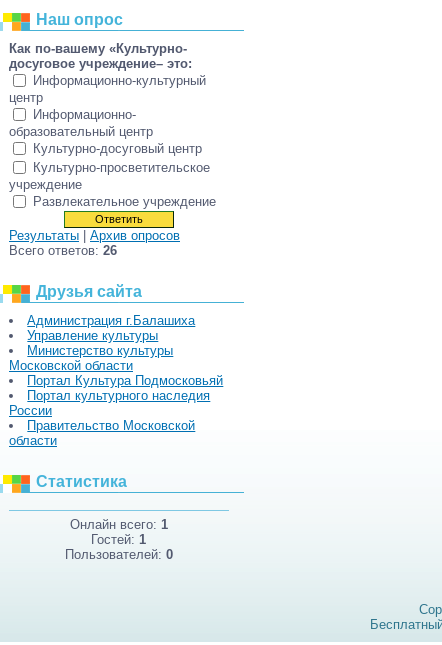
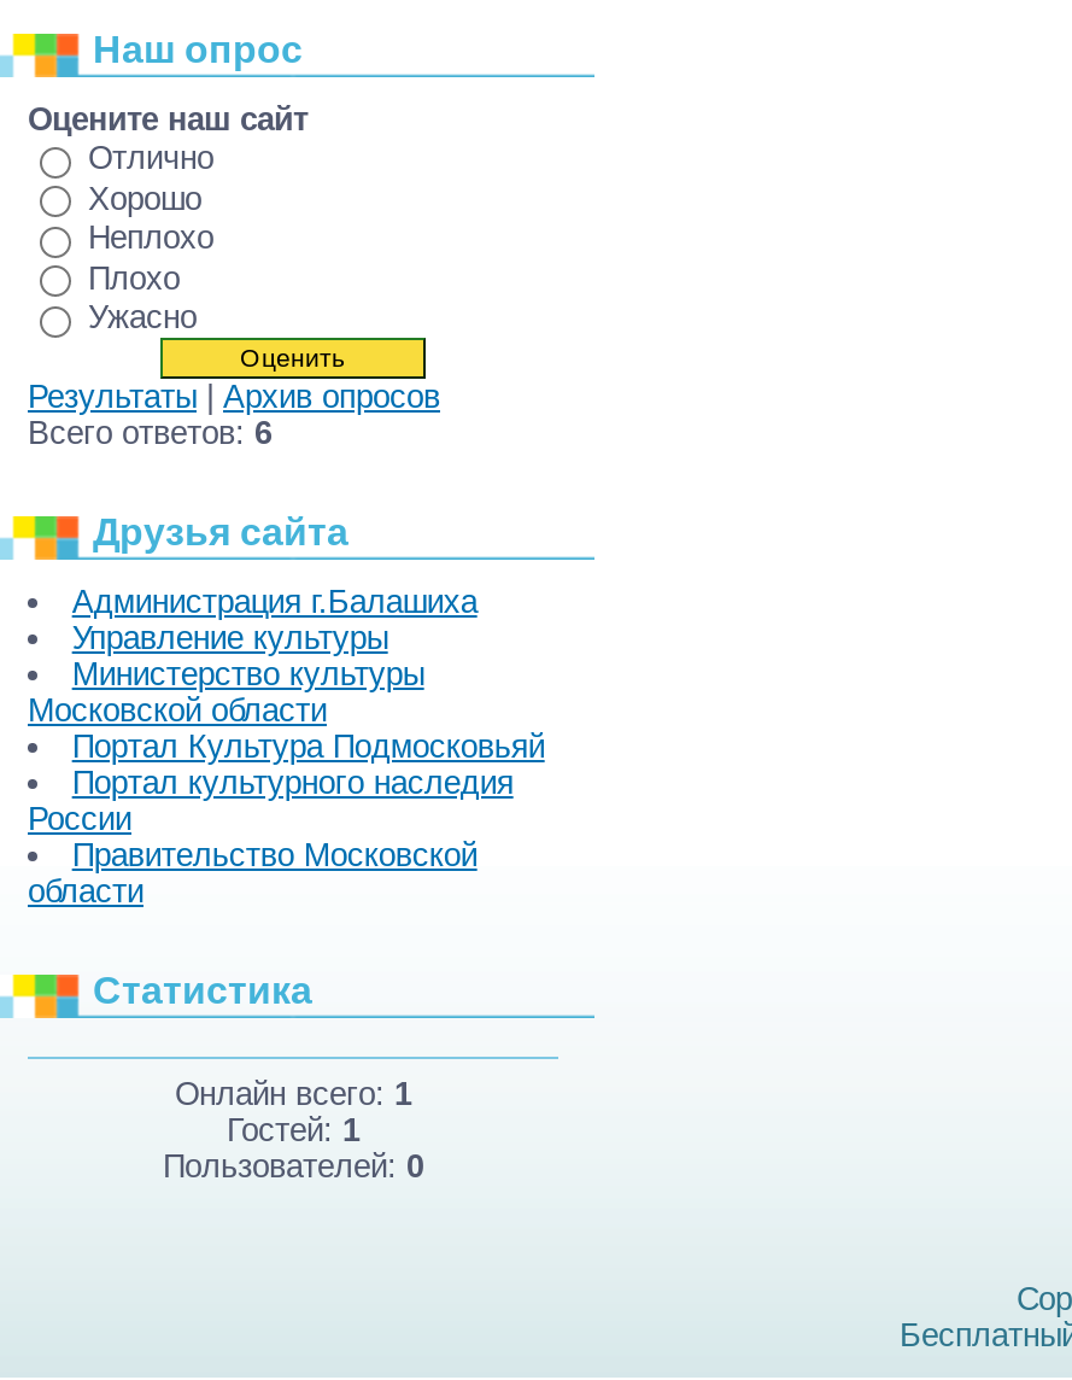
- Как по-вашему «Культурно-
- досуговое учреждение– это:
- Информационно-культурный
- центр
- Информационно-
- образовательный центр
- Культурно-досуговый центр
- Культурно-просветительское
- учреждение
- Развлекательное учреждение
+ Оцените наш сайт
+ Отлично
+ Хорошо
+ Неплохо
+ Плохо
+ Ужасно

- Всего ответов:26
+ Всего ответов:6
